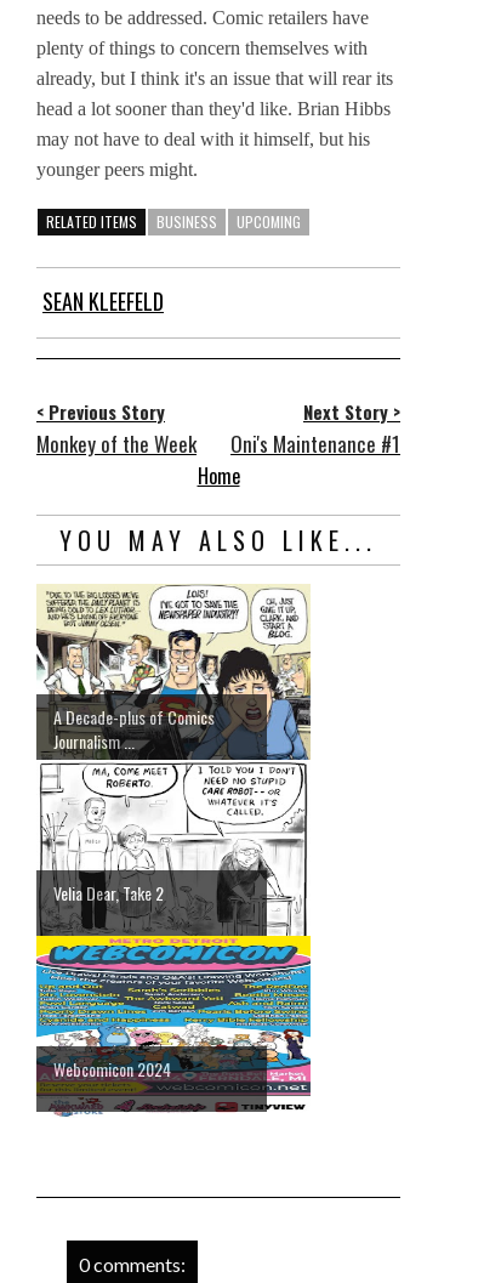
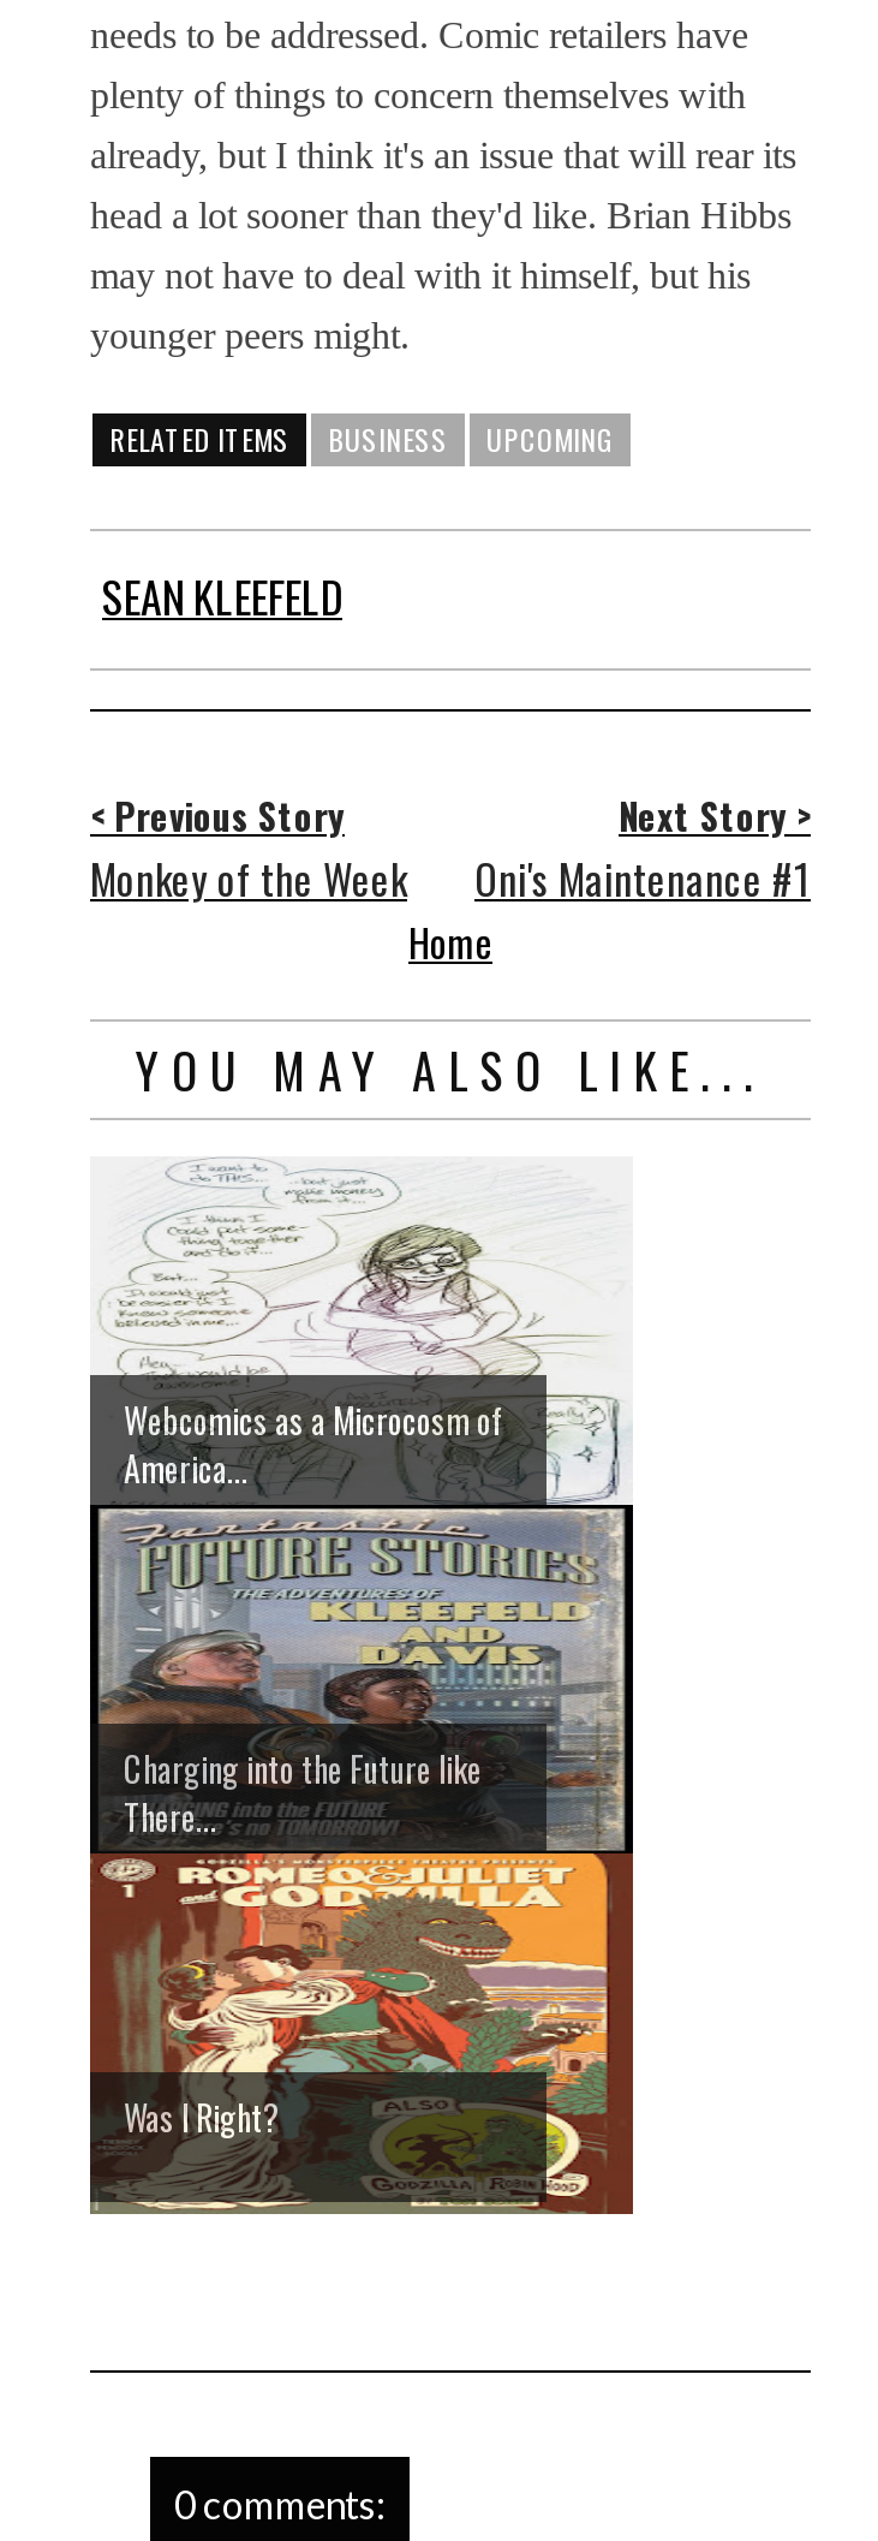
- [image]
- A Decade-plus of Comics
- Journalism ...
+ [image]
+ Webcomics as a Microcosm of
+ America...

- Velia Dear, Take 2
+ Charging into the Future like
+ There...

- Webcomicon 2024
+ Was I Right?
